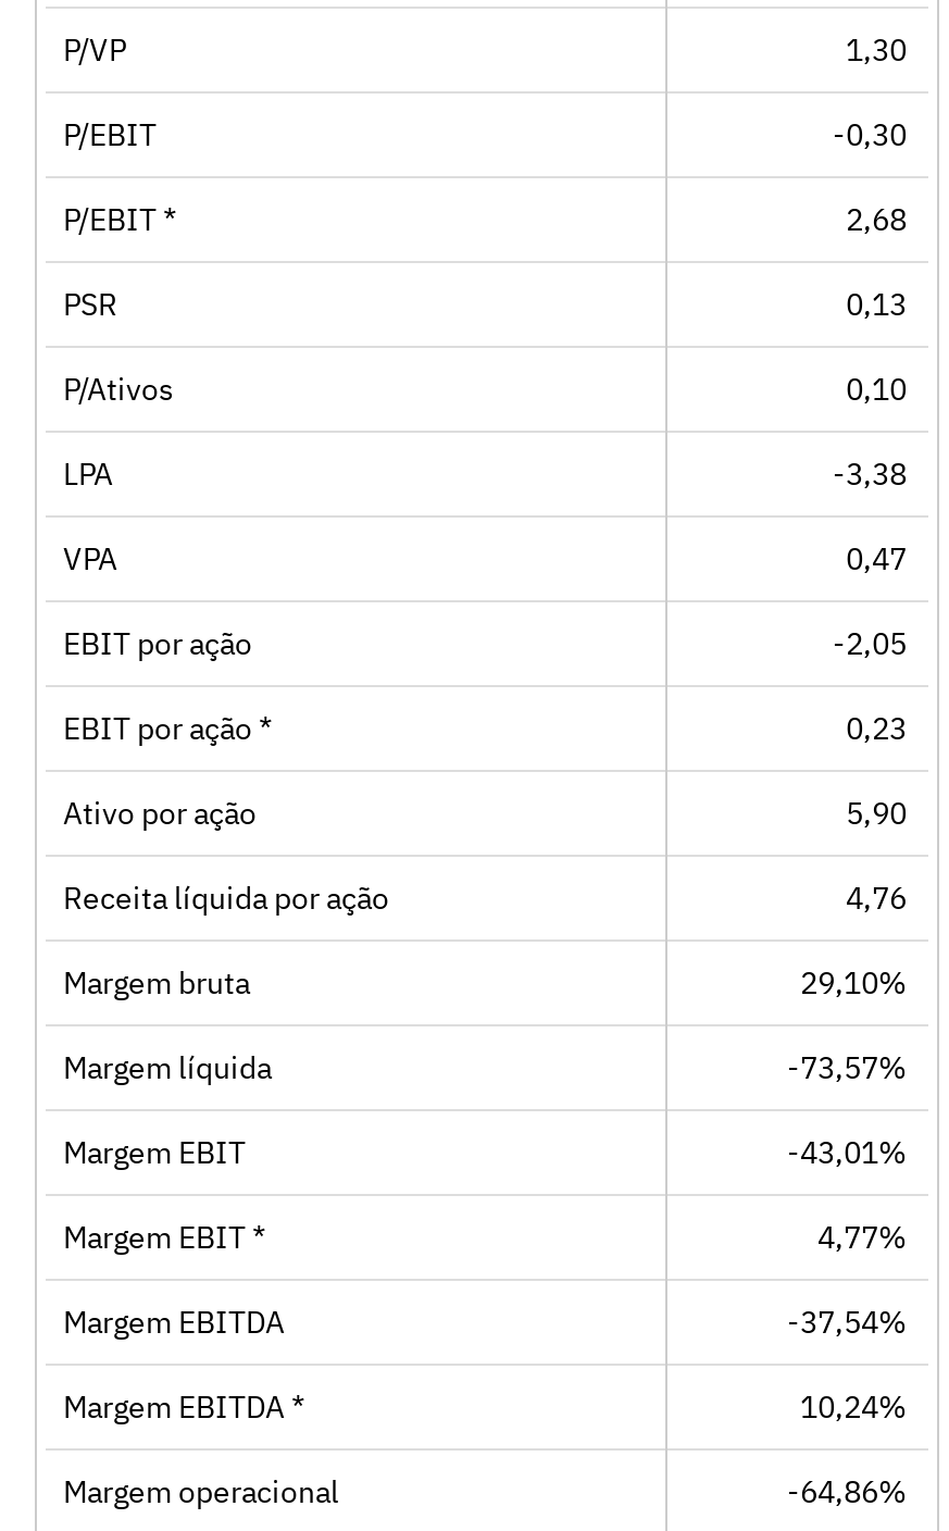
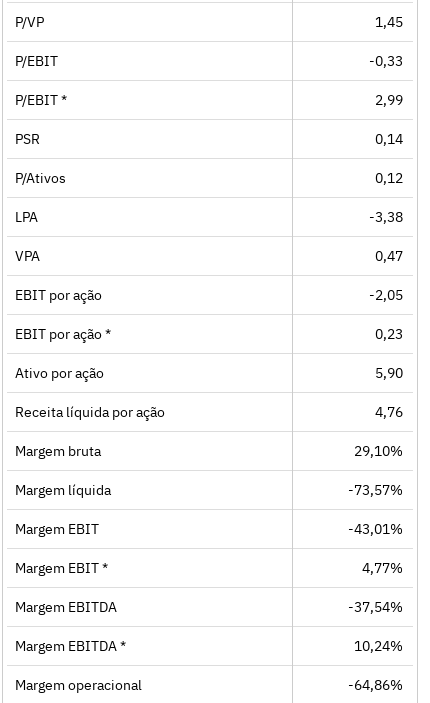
- 1,30
+ 1,45

- -0,30
+ -0,33

- 2,68
+ 2,99

- 0,13
+ 0,14

- 0,10
+ 0,12
